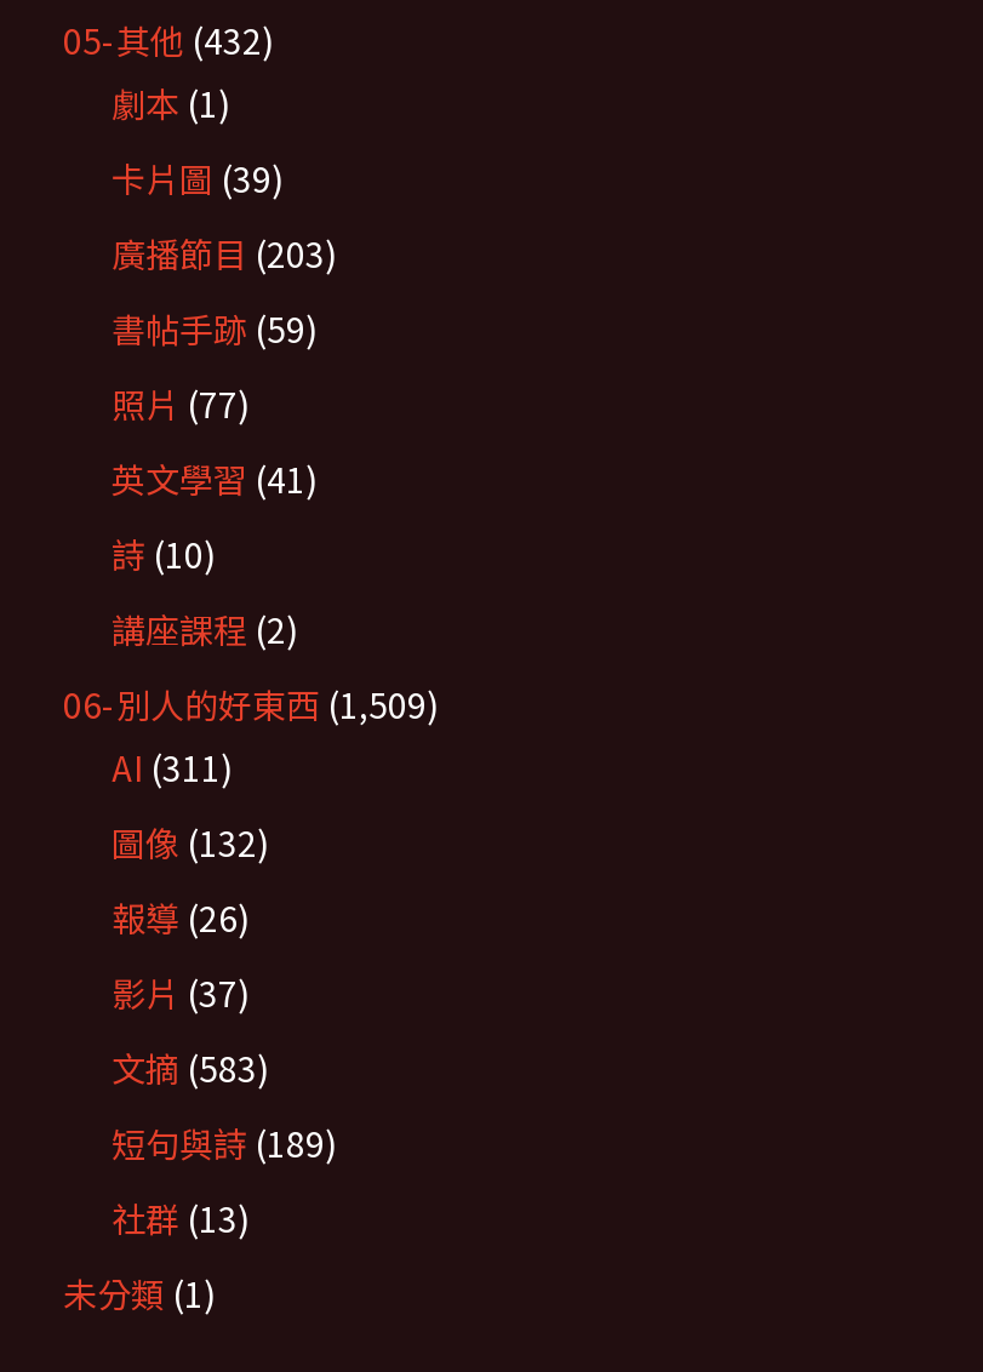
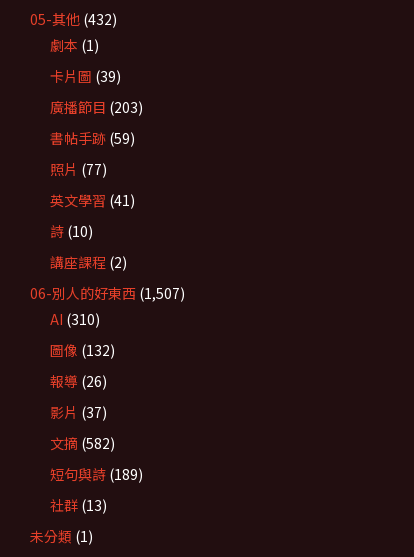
- 06-別人的好東西(1,509)
+ 06-別人的好東西(1,507)

- AI (311)
+ AI (310)

- 文摘(583)
+ 文摘(582)
